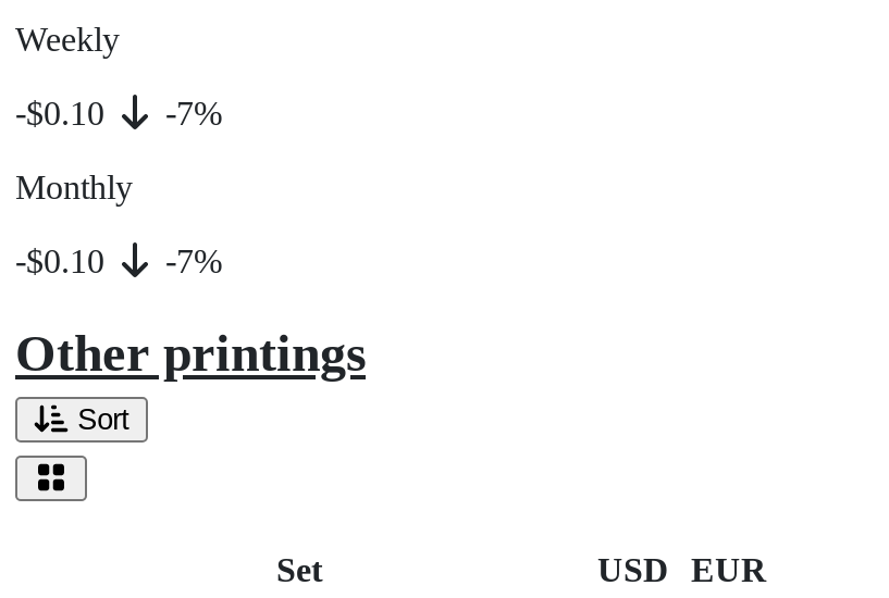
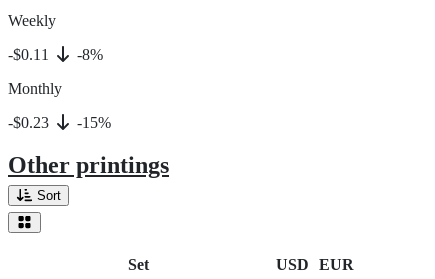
- -$0.10
+ -$0.11

- -7%
+ -8%

- -$0.10
+ -$0.23

- -7%
+ -15%
